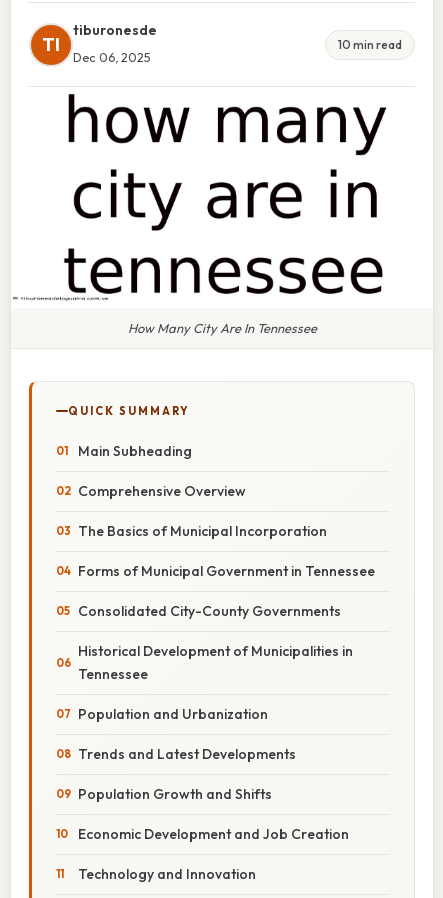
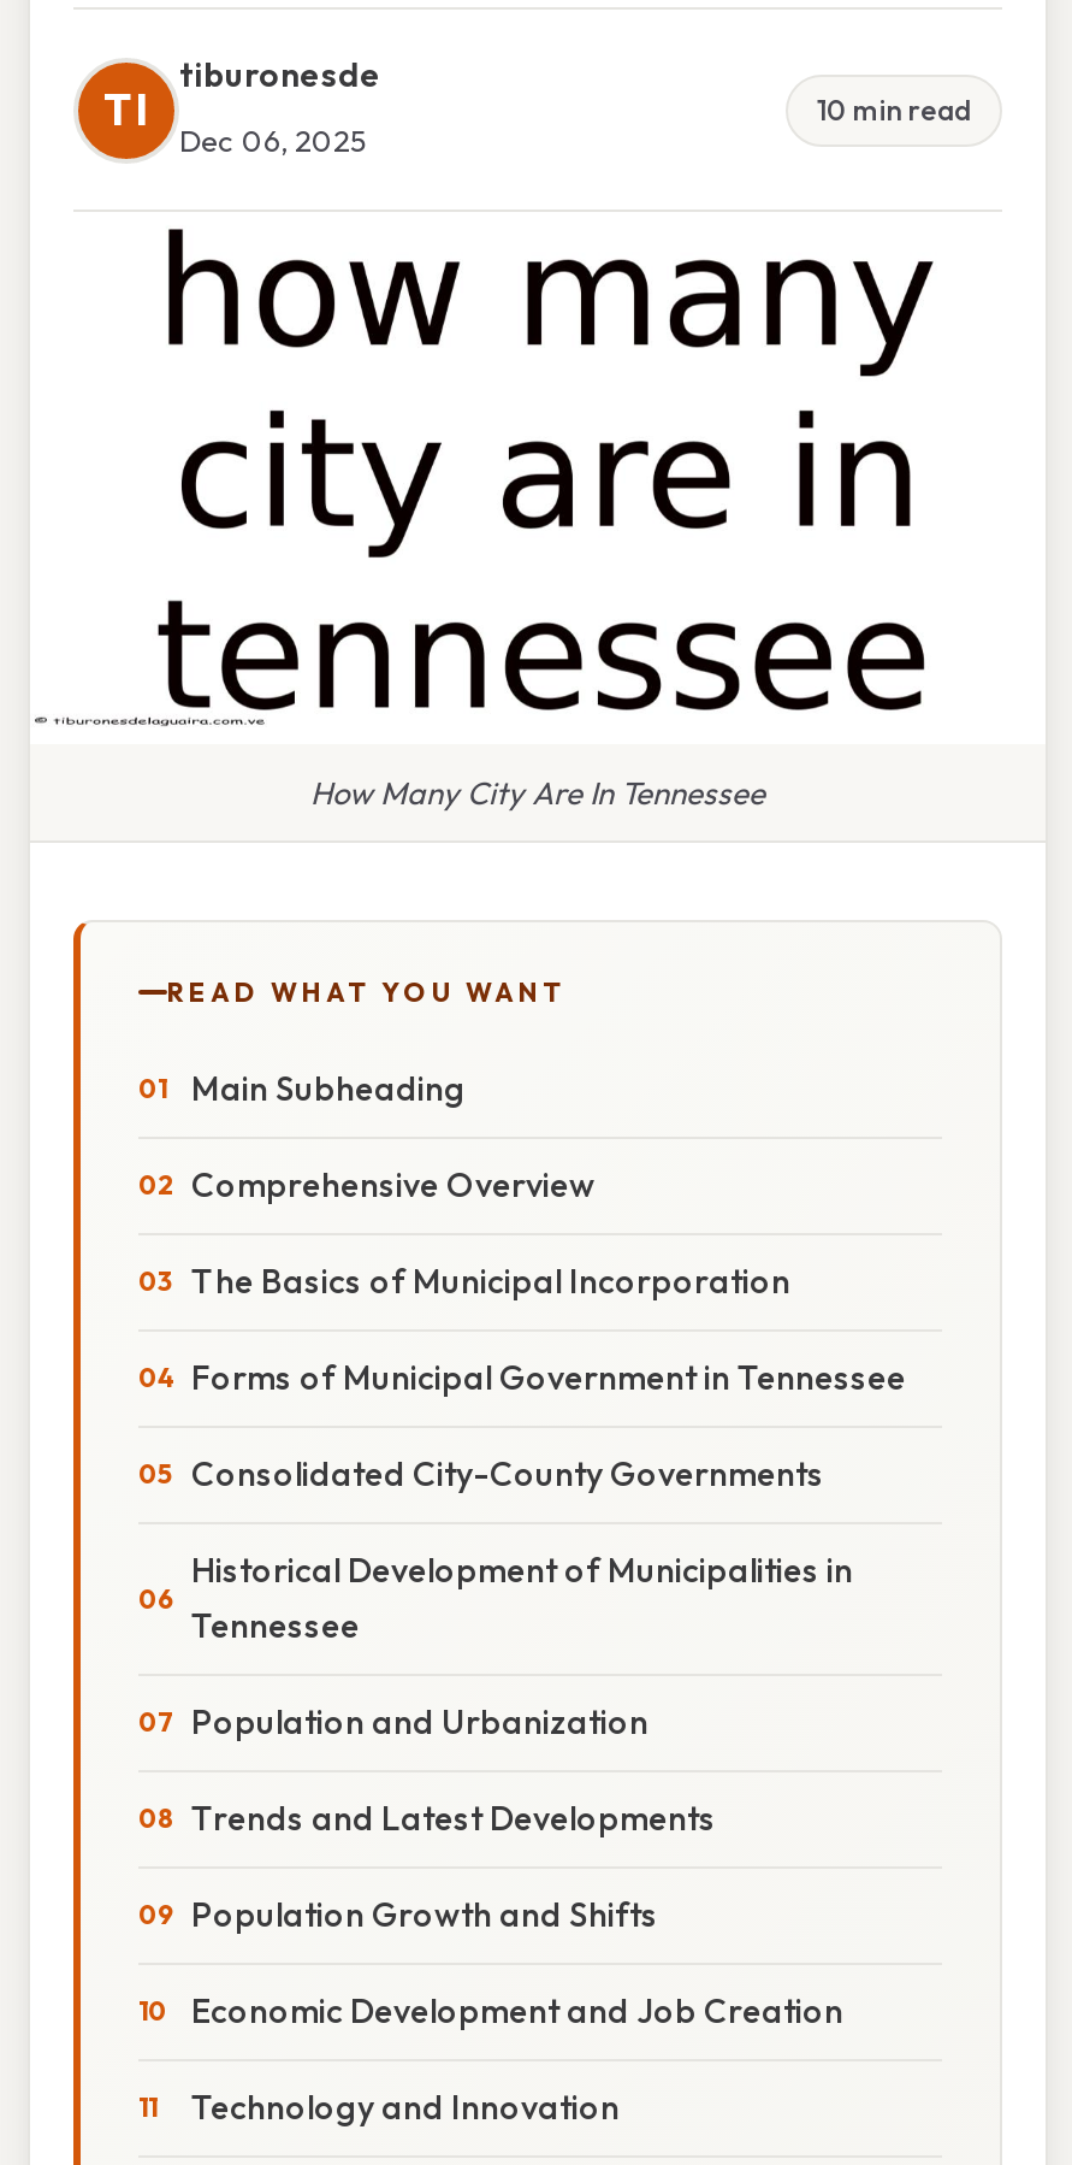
- QUICK SUMMARY
+ READ WHAT YOU WANT
